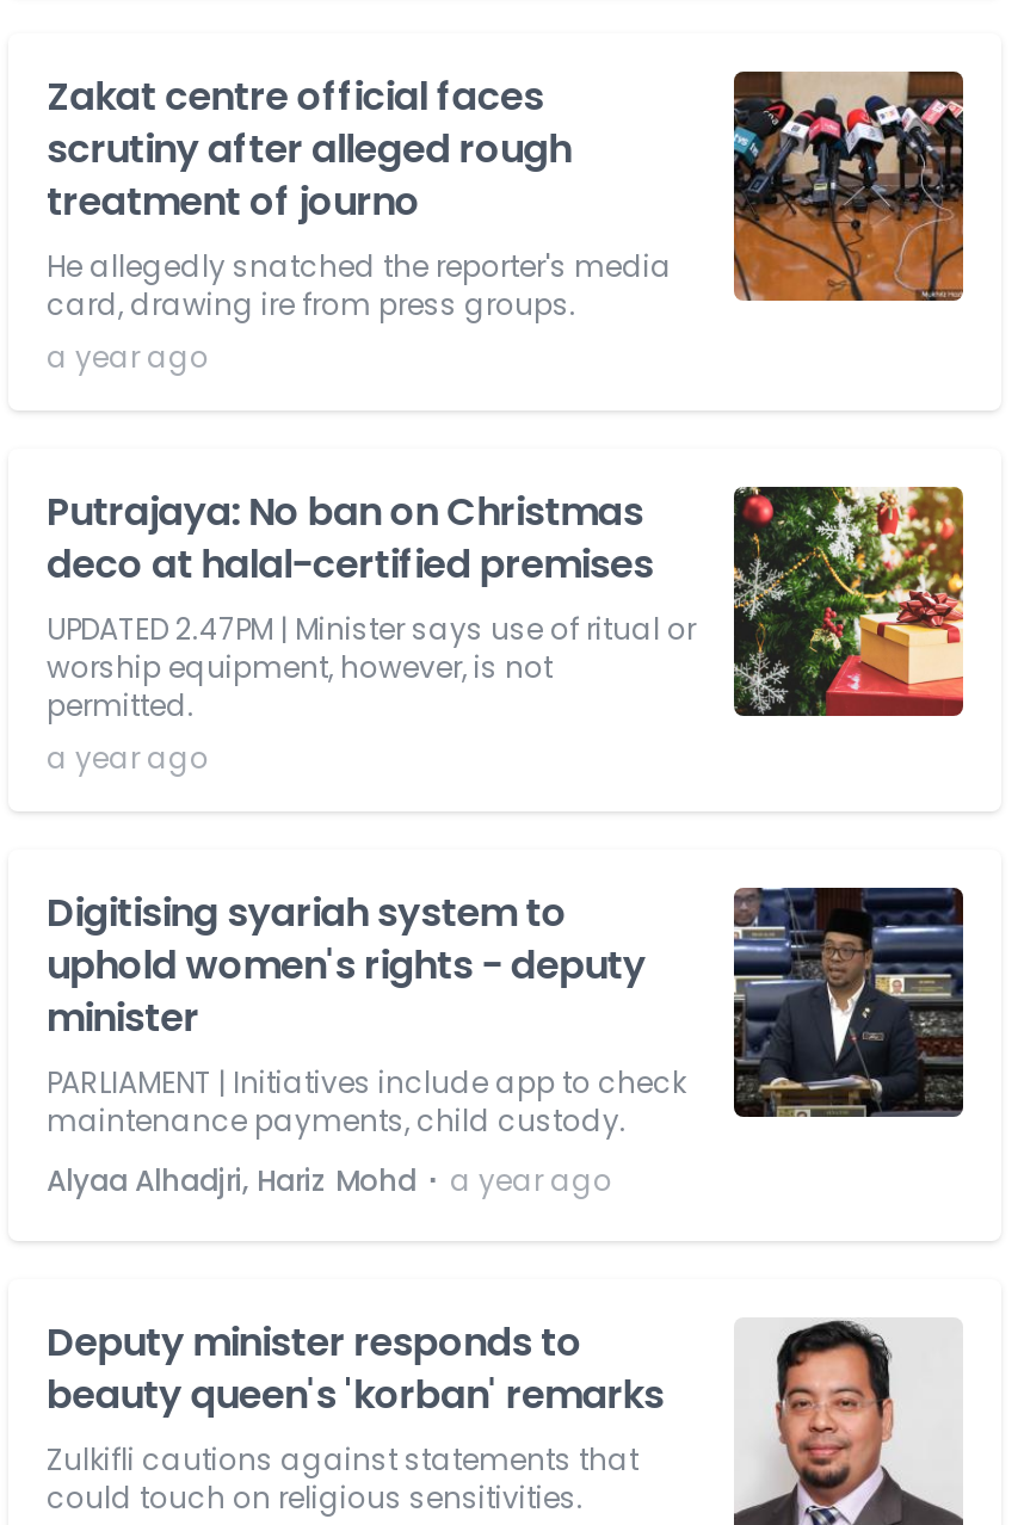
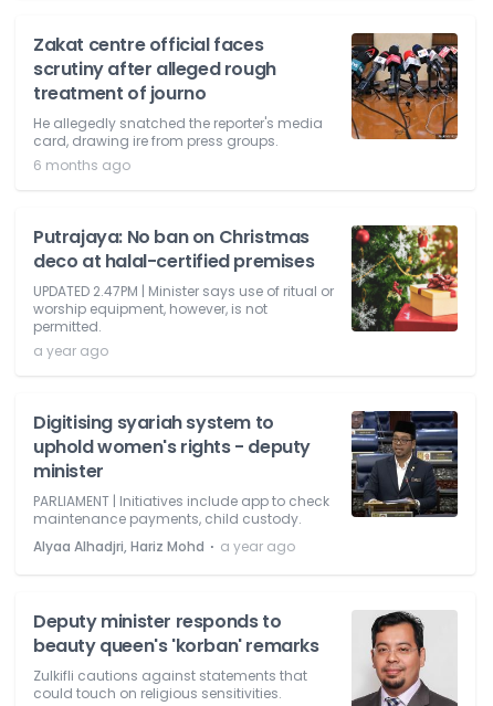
- a year ago
+ 6 months ago
